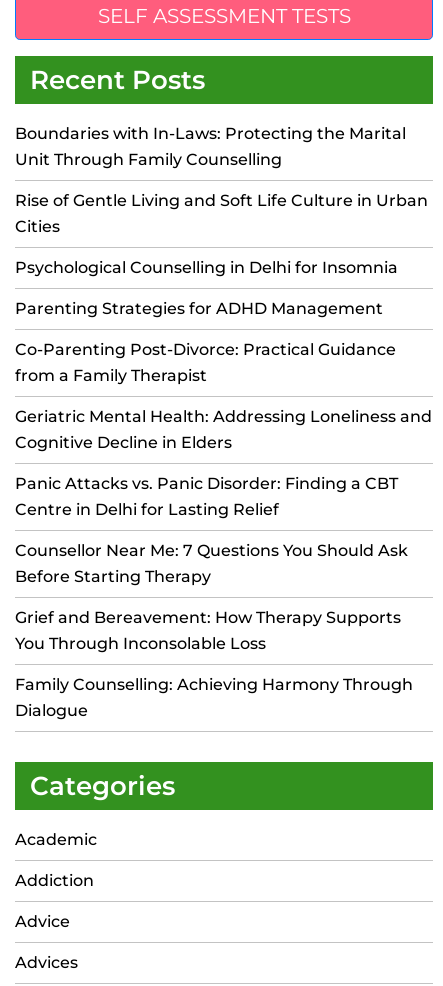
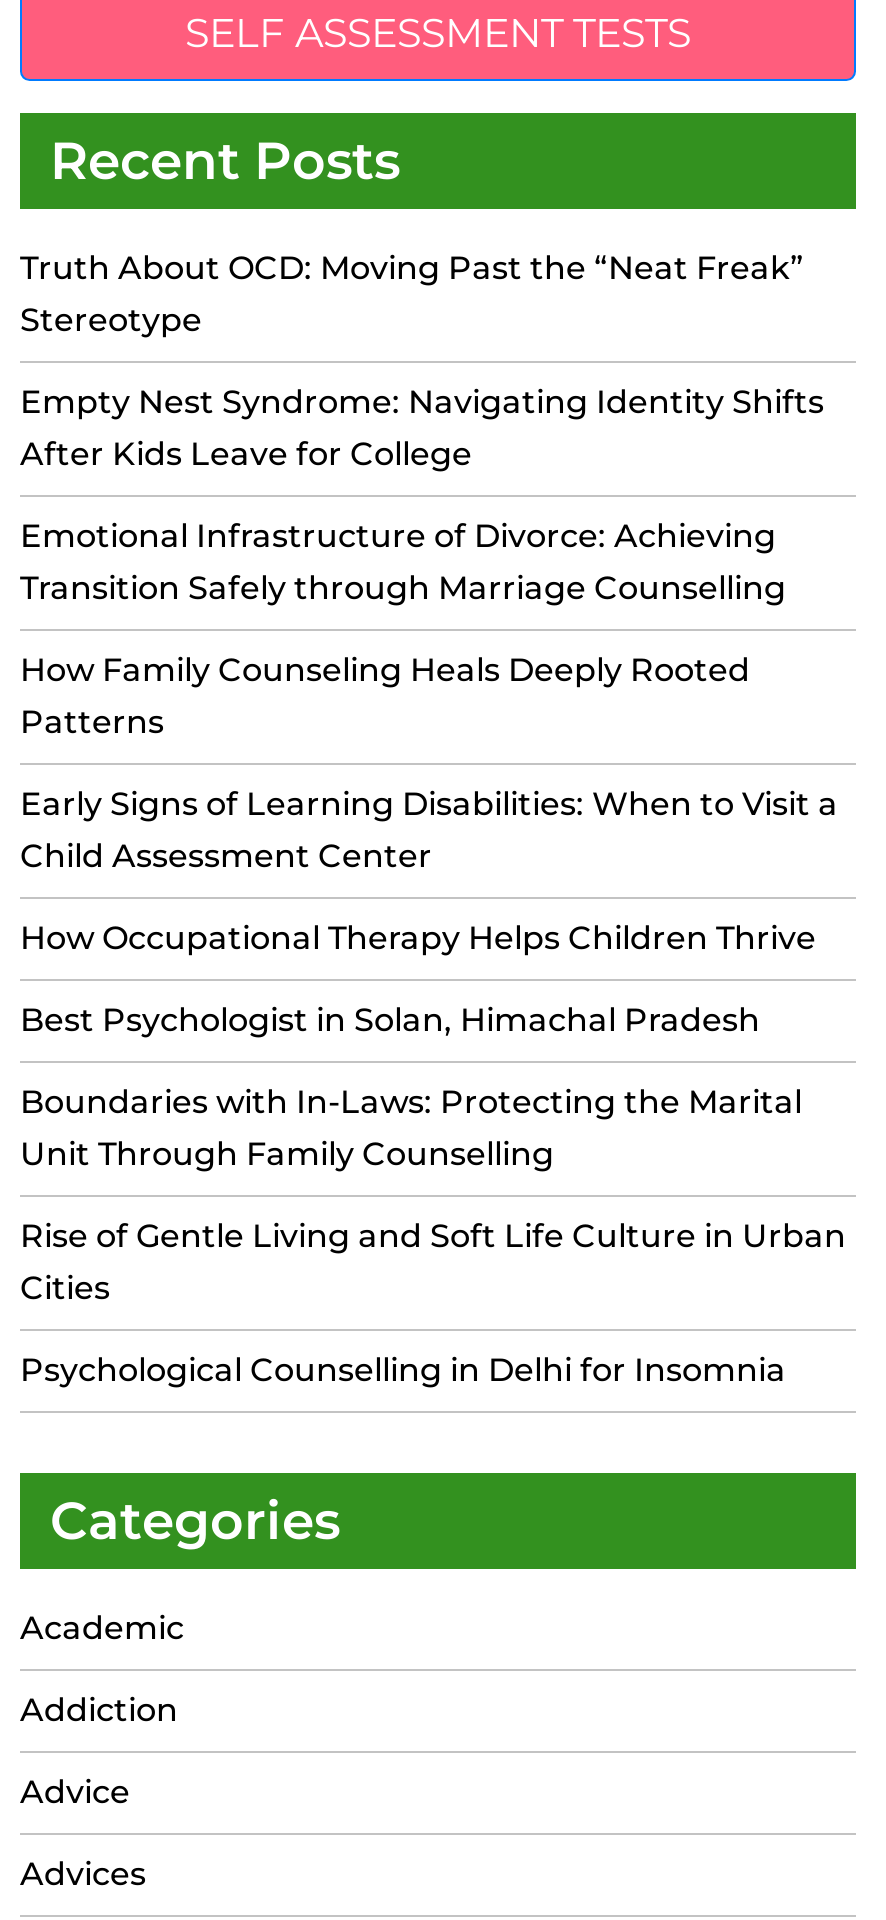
+ Truth About OCD: Moving Past the “Neat Freak”
+ Stereotype
+ Empty Nest Syndrome: Navigating Identity Shifts
+ After Kids Leave for College
+ Emotional Infrastructure of Divorce: Achieving
+ Transition Safely through Marriage Counselling
+ How Family Counseling Heals Deeply Rooted
+ Patterns
+ Early Signs of Learning Disabilities: When to Visit a
+ Child Assessment Center
+ How Occupational Therapy Helps Children Thrive
+ Best Psychologist in Solan, Himachal Pradesh

moved down: Boundaries with In-Laws: Protecting the Marital | Unit Through Family Counselling | Rise of Gentle Living and Soft Life Culture in Urban | Cities | Psychological Counselling in Delhi for Insomnia

- Parenting Strategies for ADHD Management
- Co-Parenting Post-Divorce: Practical Guidance
- from a Family Therapist
- Geriatric Mental Health: Addressing Loneliness and
- Cognitive Decline in Elders
- Panic Attacks vs. Panic Disorder: Finding a CBT
- Centre in Delhi for Lasting Relief
- Counsellor Near Me: 7 Questions You Should Ask
- Before Starting Therapy
- Grief and Bereavement: How Therapy Supports
- You Through Inconsolable Loss
- Family Counselling: Achieving Harmony Through
- Dialogue
